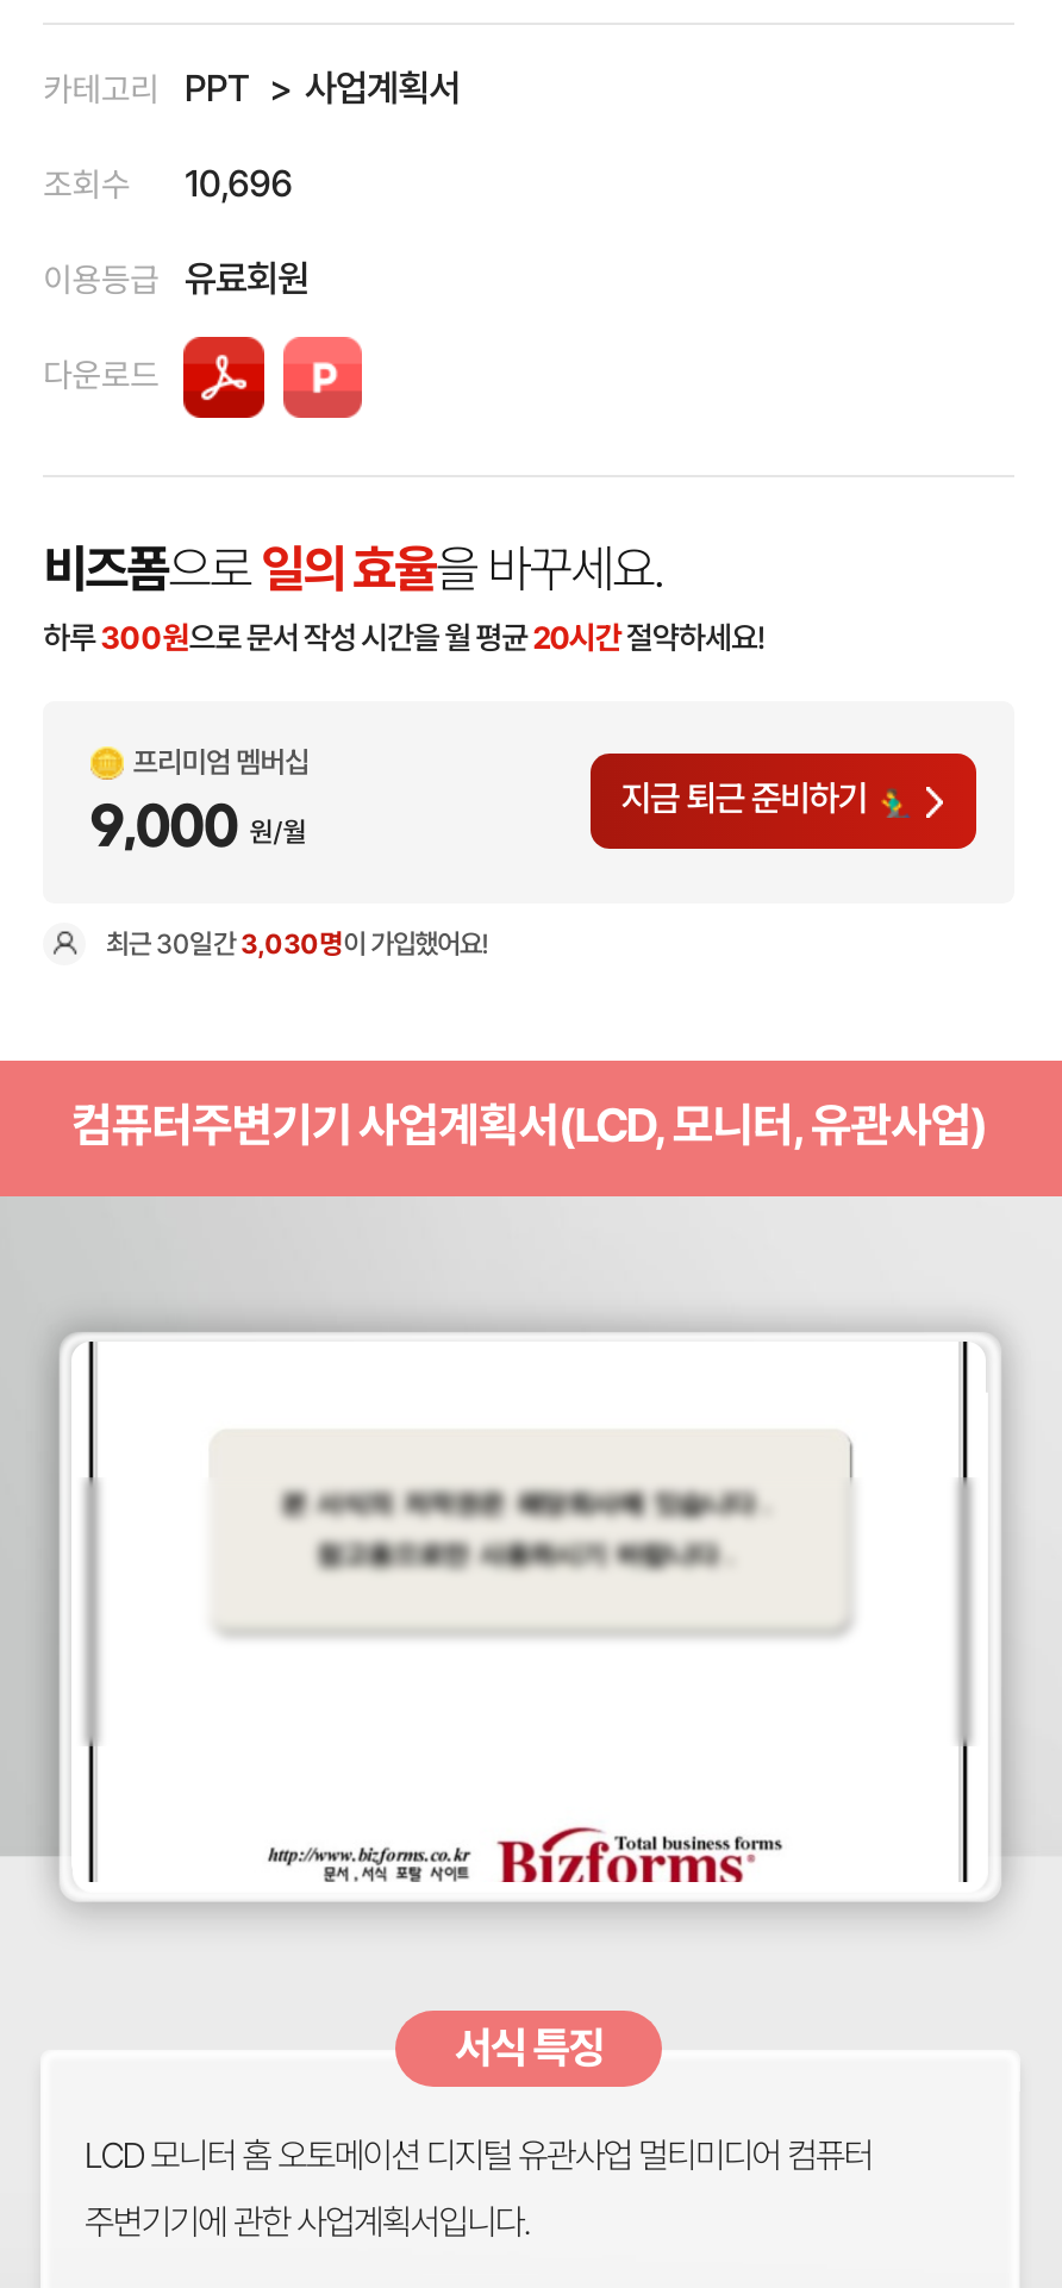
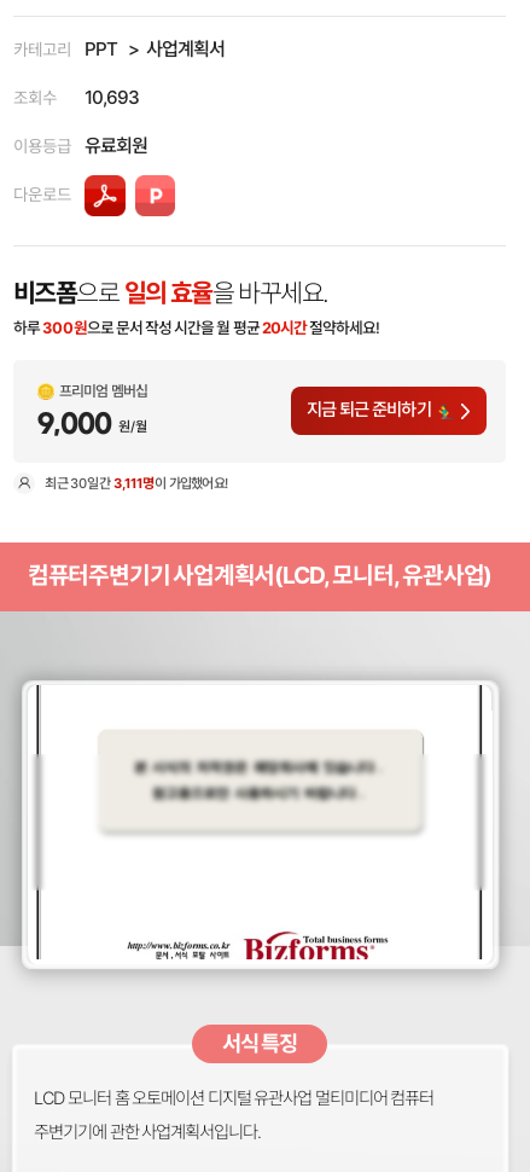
- 조회수 10,696
+ 조회수 10,693

- 최근 30일간3,030명이 가입했어요!
+ 최근 30일간3,111명이 가입했어요!
